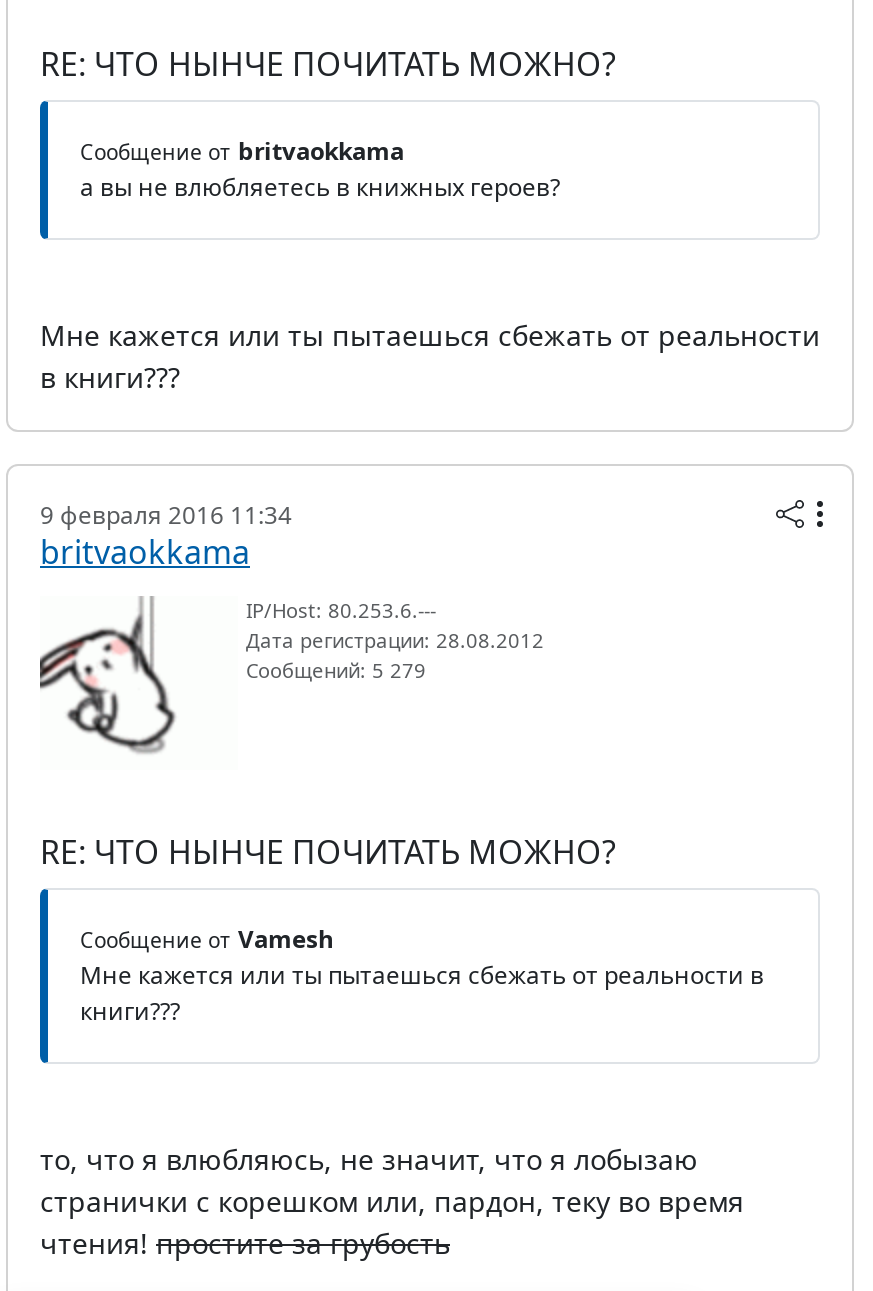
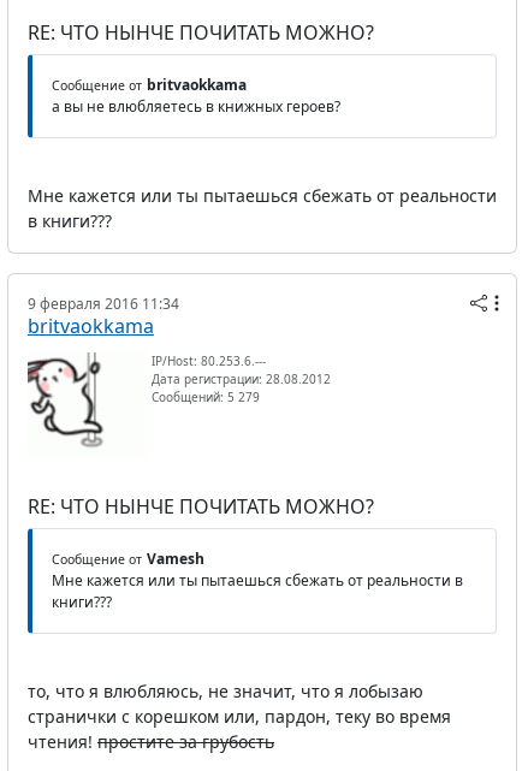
- [image]
+ [image]
